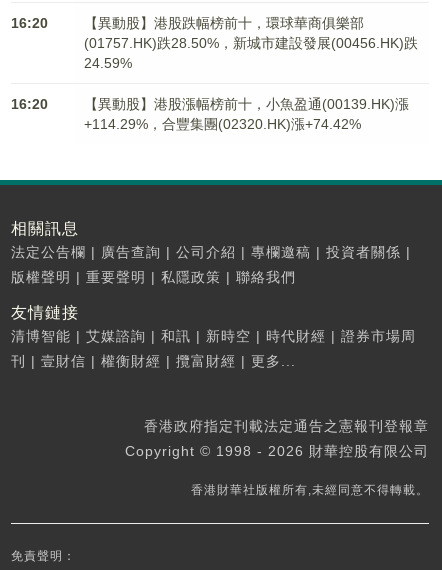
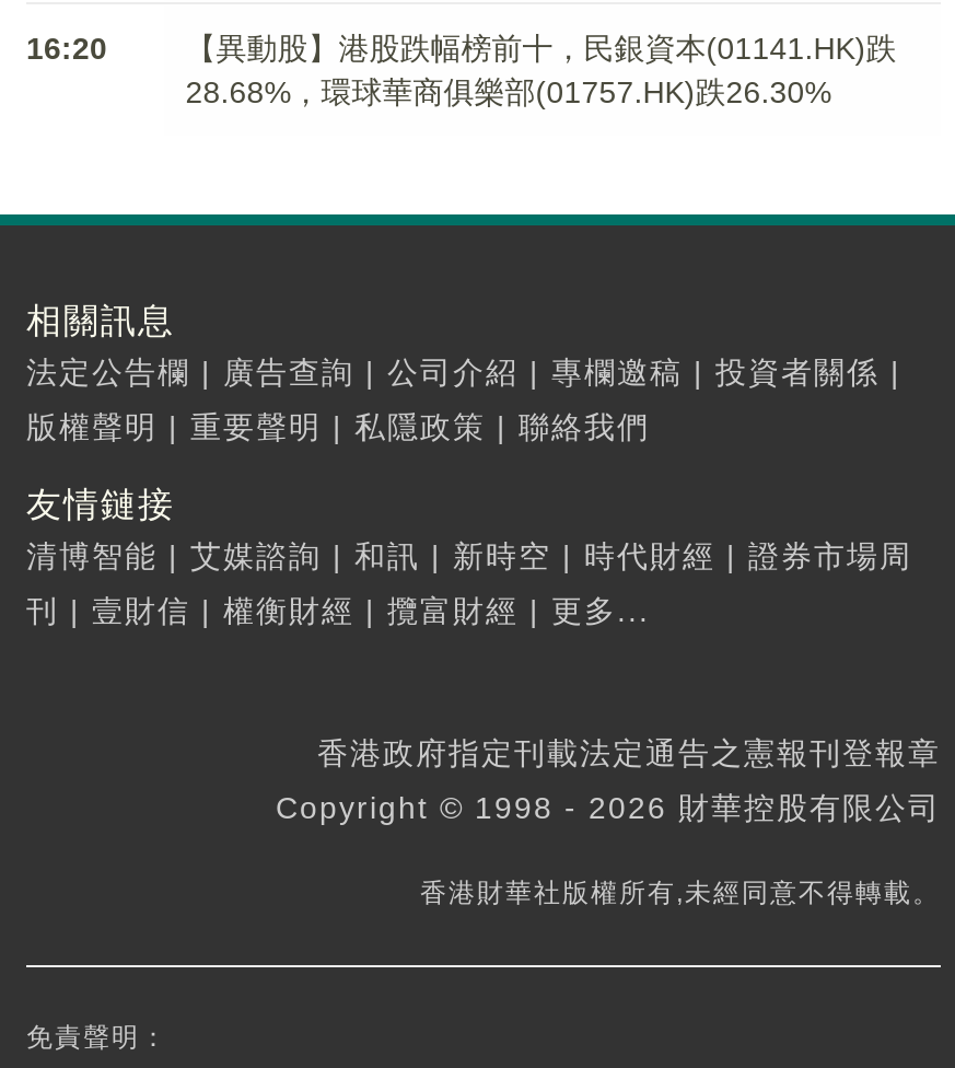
- 【異動股】港股跌幅榜前十，環球華商俱樂部
- (01757.HK)跌28.50%，新城市建設發展(00456.HK)跌
- 24.59%
- 16:20
- 【異動股】港股漲幅榜前十，小魚盈通(00139.HK)漲
- +114.29%，合豐集團(02320.HK)漲+74.42%
+ 【異動股】港股跌幅榜前十，民銀資本(01141.HK)跌
+ 28.68%，環球華商俱樂部(01757.HK)跌26.30%
